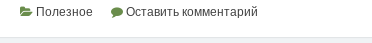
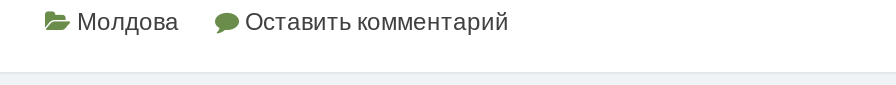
- Полезное
+ Молдова
